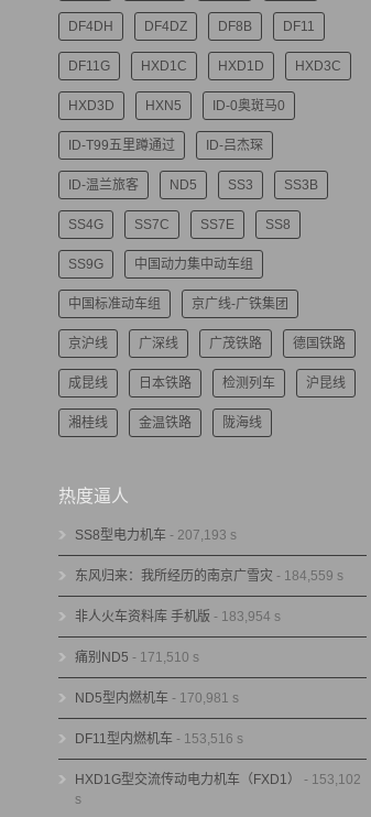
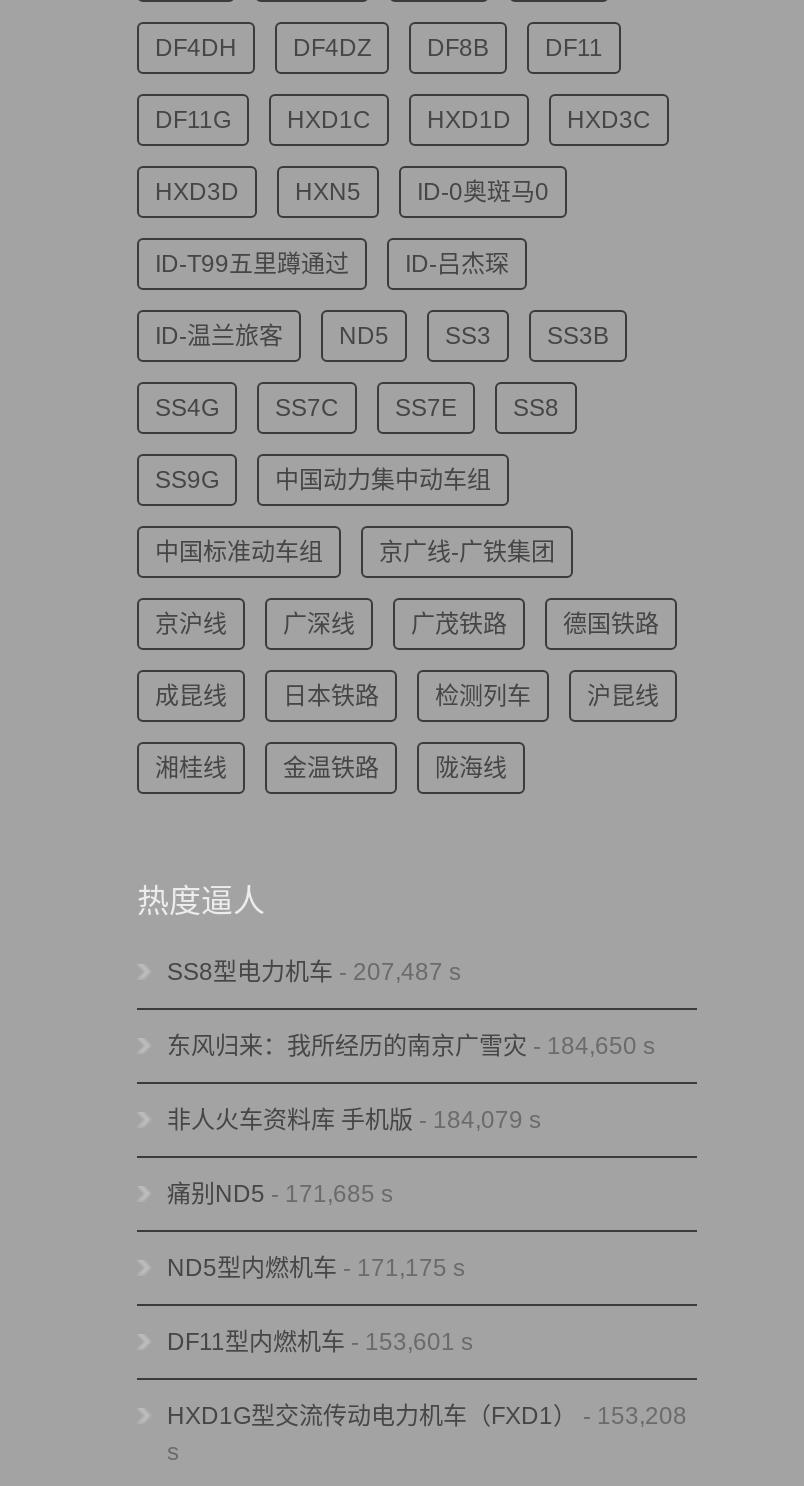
- SS8型电力机车- 207,193 s
+ SS8型电力机车- 207,487 s

- 东风归来：我所经历的南京广雪灾- 184,559 s
+ 东风归来：我所经历的南京广雪灾- 184,650 s

- 非人火车资料库 手机版- 183,954 s
+ 非人火车资料库 手机版- 184,079 s

- 痛别ND5 - 171,510 s
+ 痛别ND5 - 171,685 s

- ND5型内燃机车- 170,981 s
+ ND5型内燃机车- 171,175 s

- DF11型内燃机车- 153,516 s
+ DF11型内燃机车- 153,601 s

- HXD1G型交流传动电力机车（FXD1）- 153,102
+ HXD1G型交流传动电力机车（FXD1）- 153,208
